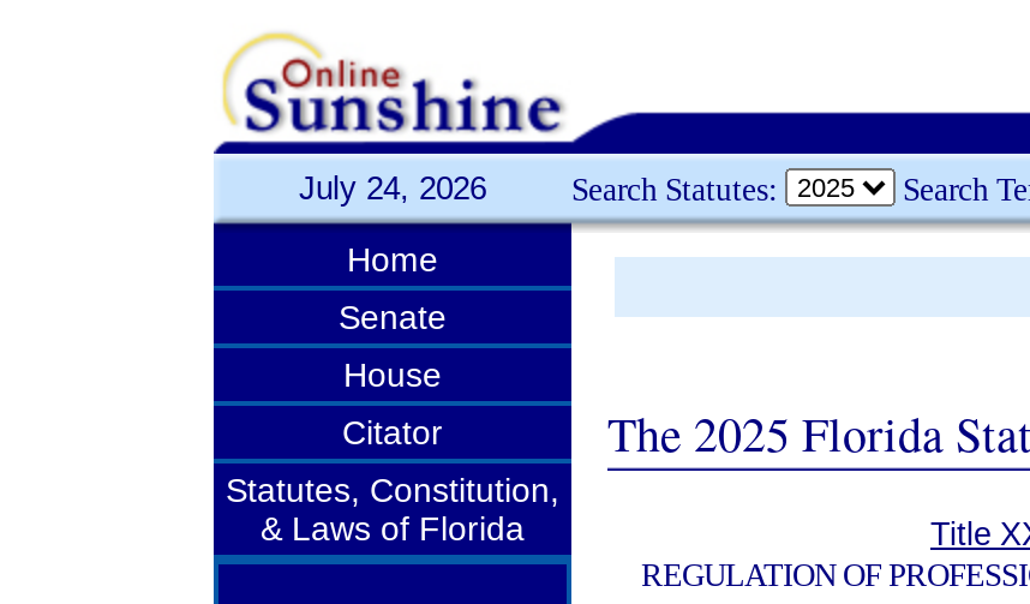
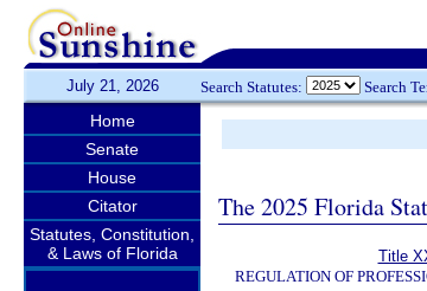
- July 24, 2026
+ July 21, 2026
